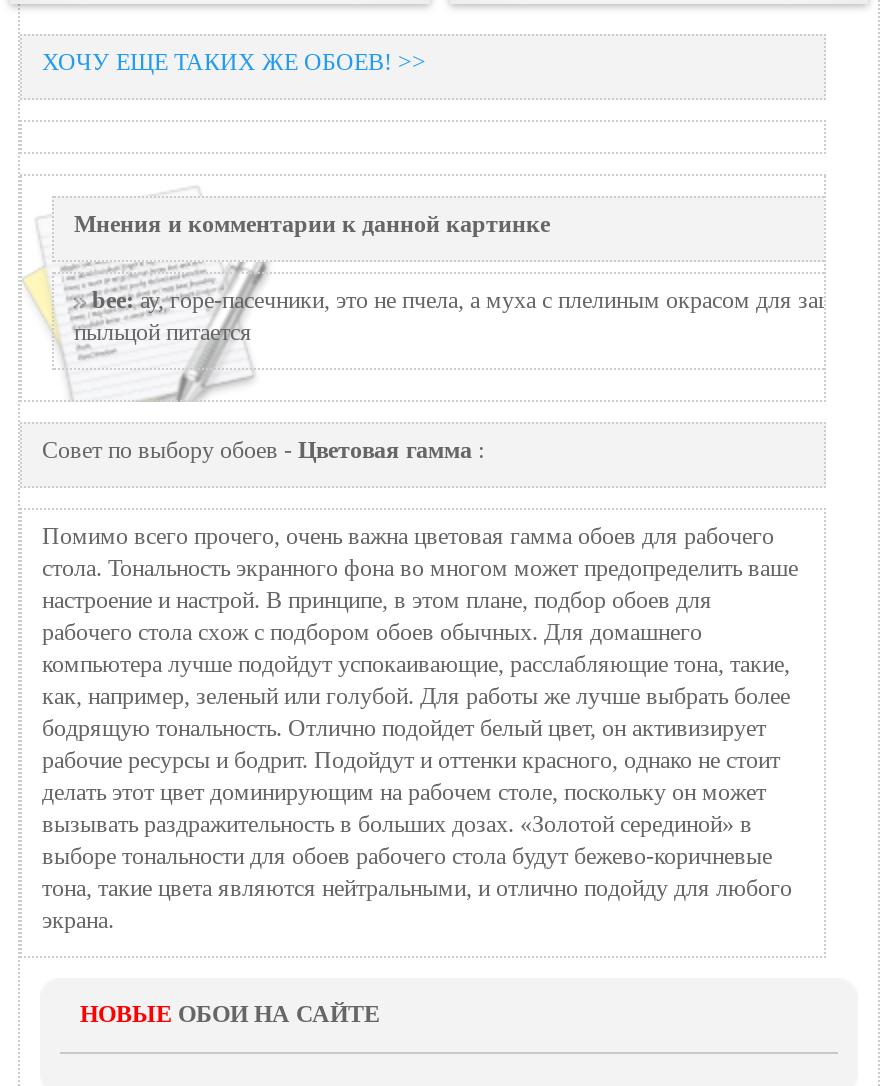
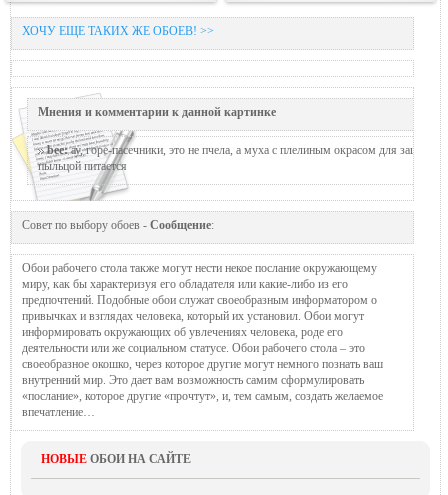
- Совет по выбору обоев - Цветовая гамма:
+ Совет по выбору обоев - Сообщение:

- Помимо всего прочего, очень важна цветовая гамма обоев для рабочего
- стола. Тональность экранного фона во многом может предопределить ваше
- настроение и настрой. В принципе, в этом плане, подбор обоев для
- рабочего стола схож с подбором обоев обычных. Для домашнего
- компьютера лучше подойдут успокаивающие, расслабляющие тона, такие,
- как, например, зеленый или голубой. Для работы же лучше выбрать более
- бодрящую тональность. Отлично подойдет белый цвет, он активизирует
- рабочие ресурсы и бодрит. Подойдут и оттенки красного, однако не стоит
- делать этот цвет доминирующим на рабочем столе, поскольку он может
- вызывать раздражительность в больших дозах. «Золотой серединой» в
- выборе тональности для обоев рабочего стола будут бежево-коричневые
- тона, такие цвета являются нейтральными, и отлично подойду для любого
- экрана.
+ Обои рабочего стола также могут нести некое послание окружающему
+ миру, как бы характеризуя его обладателя или какие-либо из его
+ предпочтений. Подобные обои служат своеобразным информатором о
+ привычках и взглядах человека, который их установил. Обои могут
+ информировать окружающих об увлечениях человека, роде его
+ деятельности или же социальном статусе. Обои рабочего стола – это
+ своеобразное окошко, через которое другие могут немного познать ваш
+ внутренний мир. Это дает вам возможность самим сформулировать
+ «послание», которое другие «прочтут», и, тем самым, создать желаемое
+ впечатление…
